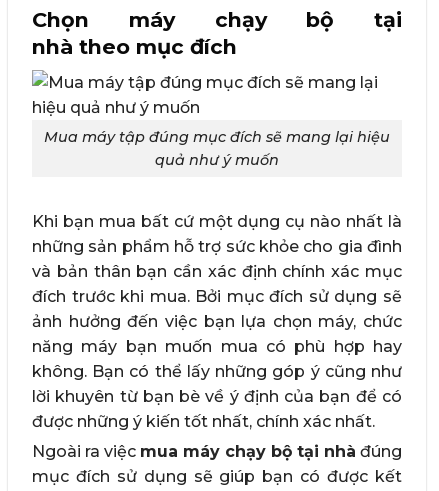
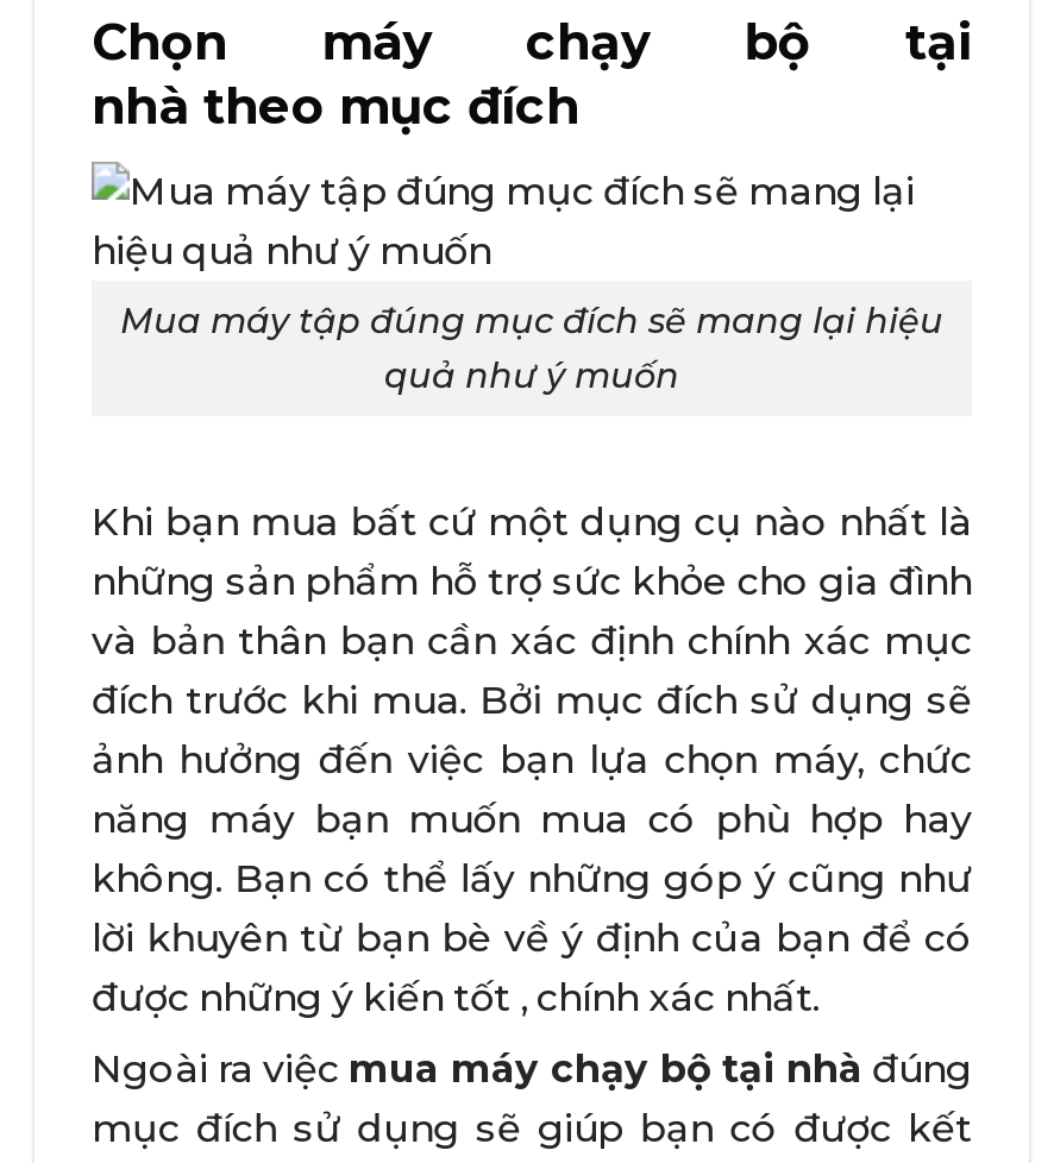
- được những ý kiến tốt nhất, chính xác nhất.
+ được những ý kiến tốt , chính xác nhất.
